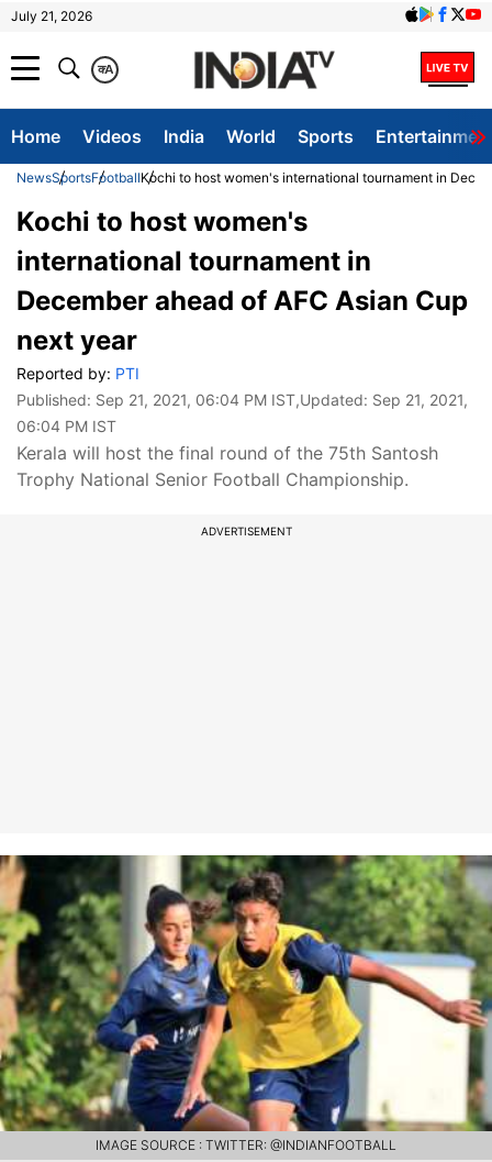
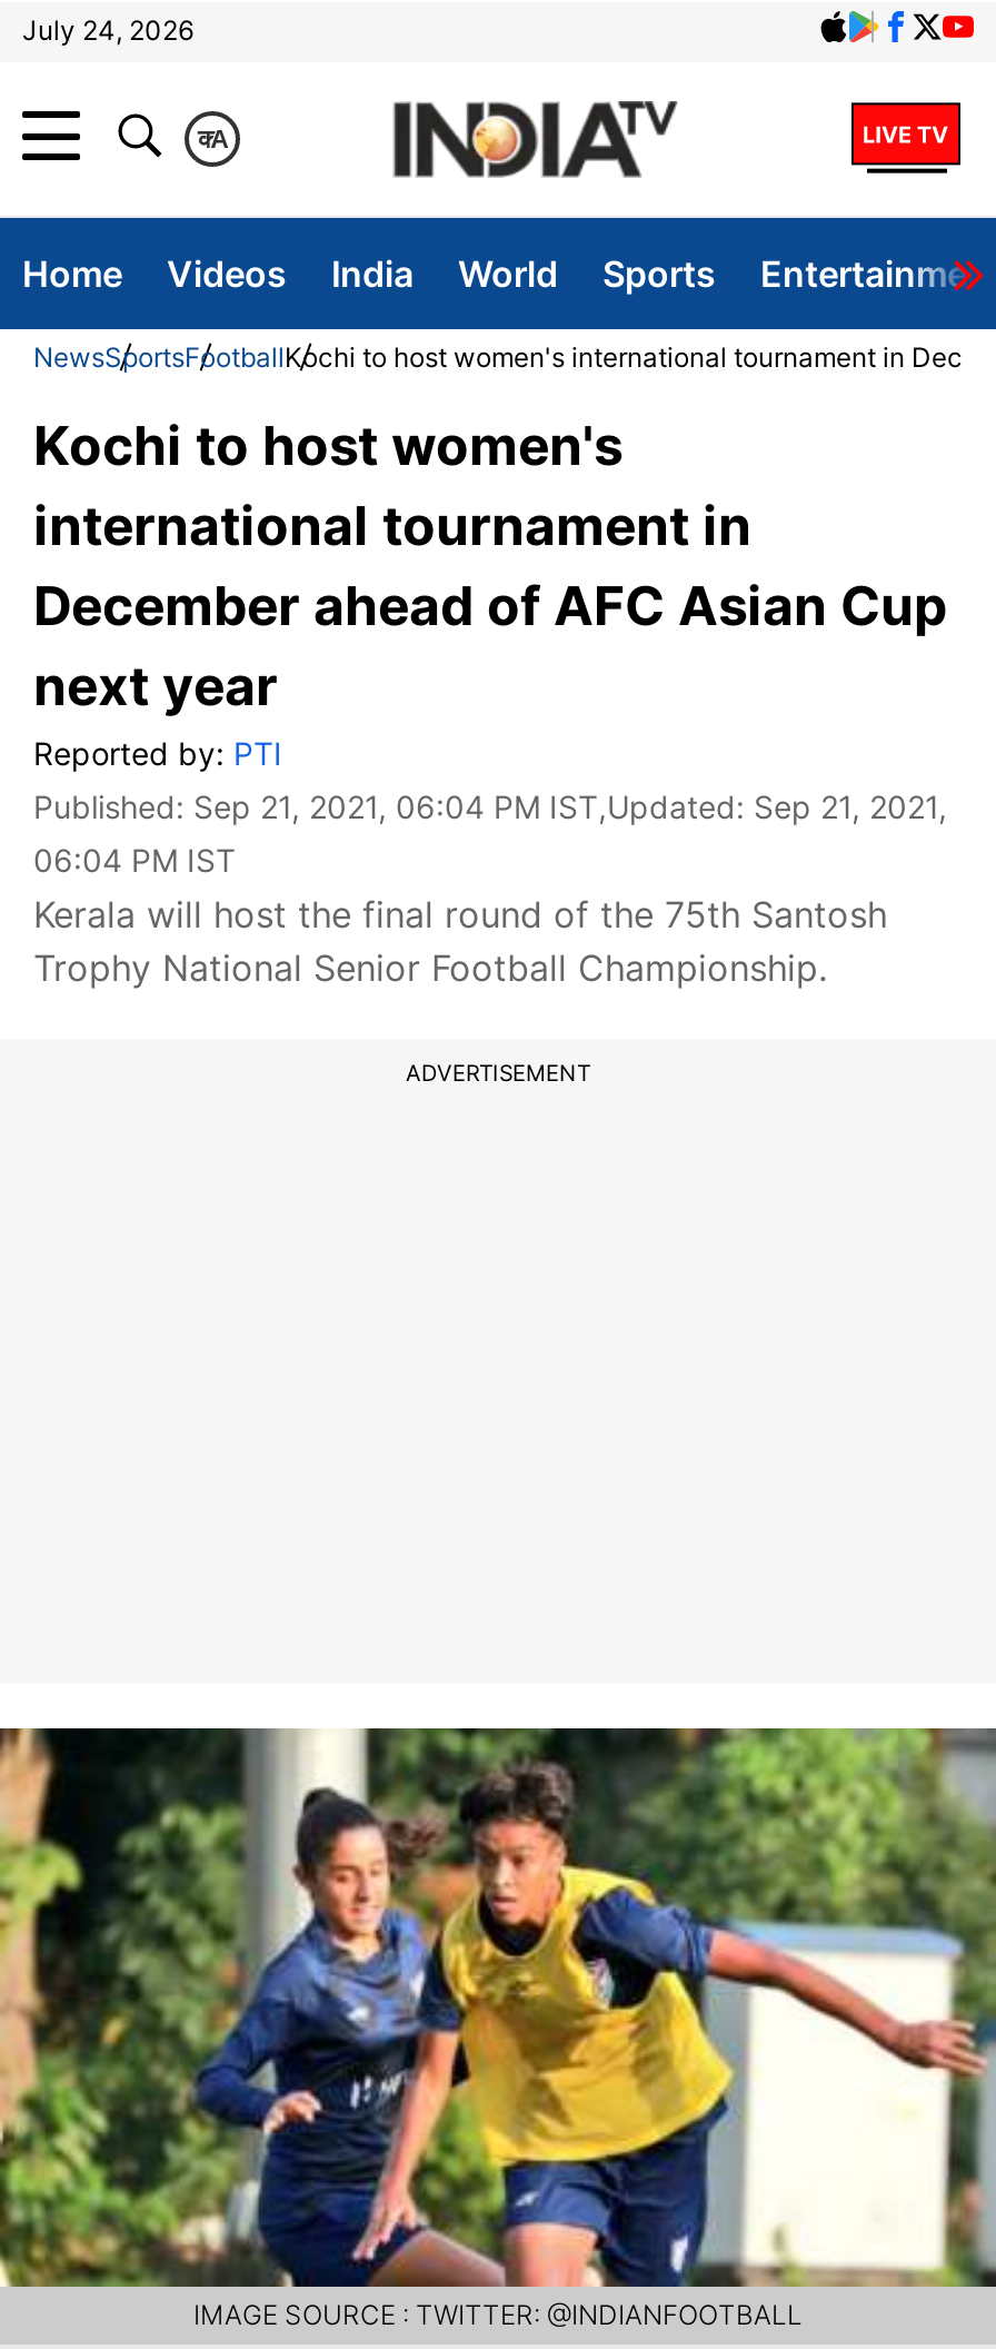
- July 21, 2026
+ July 24, 2026
